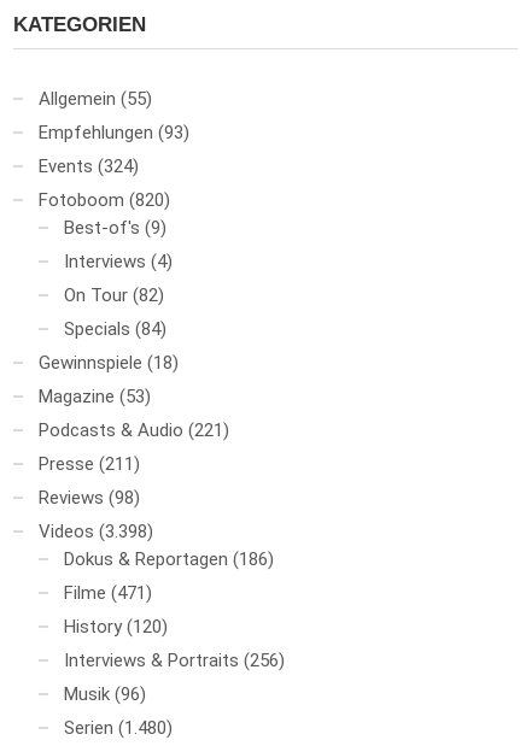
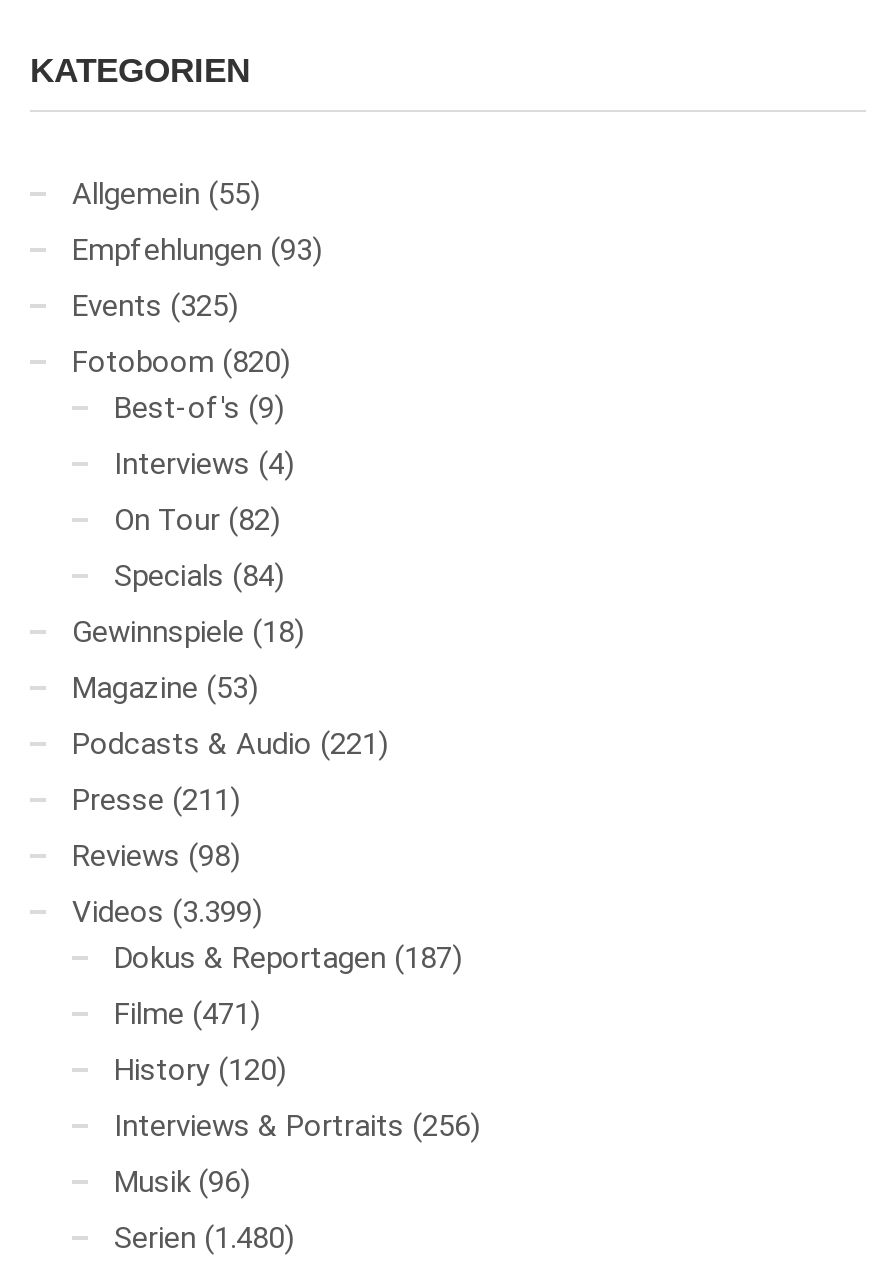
- Events (324)
+ Events (325)

- Videos (3.398)
+ Videos (3.399)

- Dokus & Reportagen (186)
+ Dokus & Reportagen (187)
